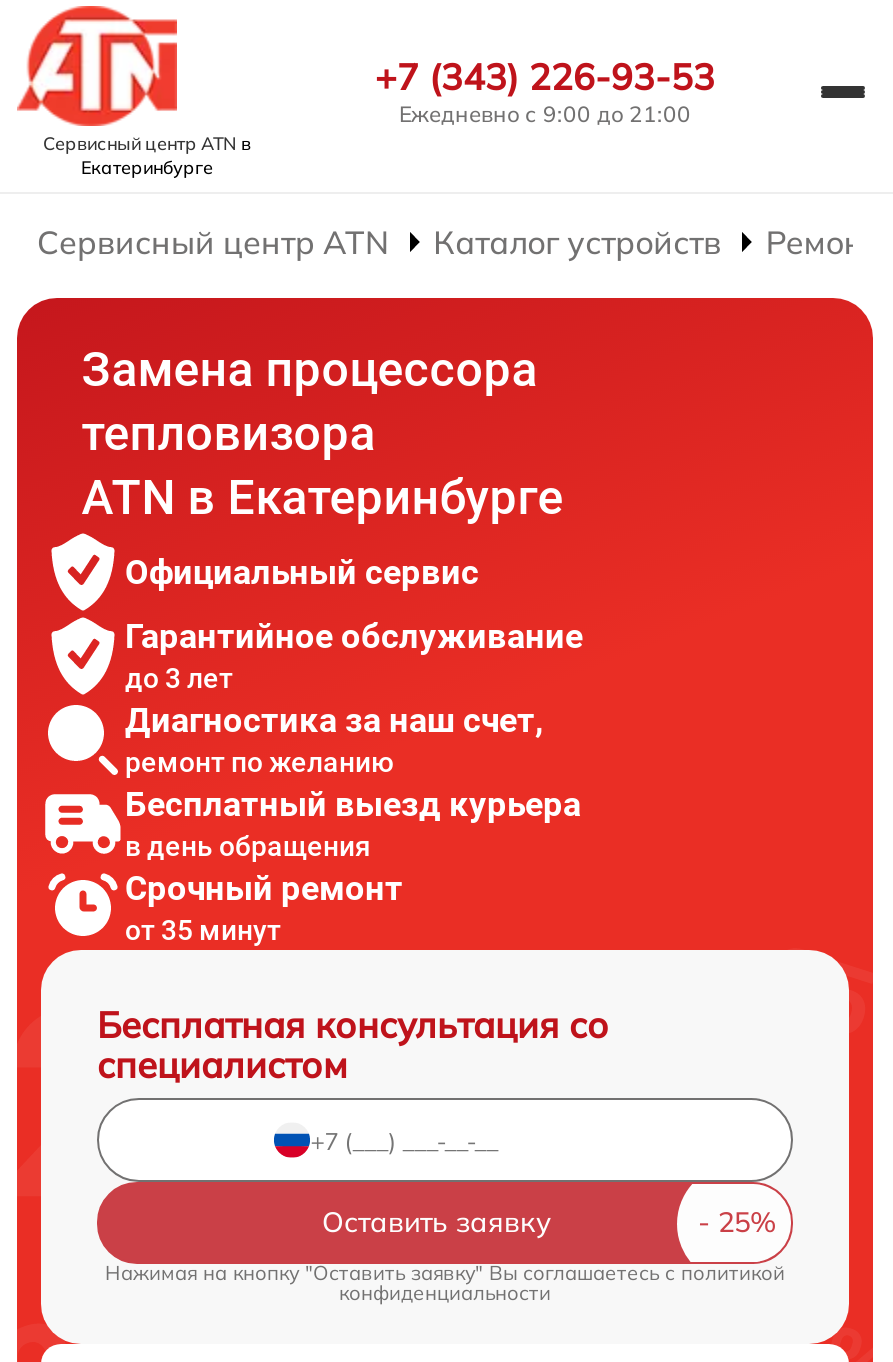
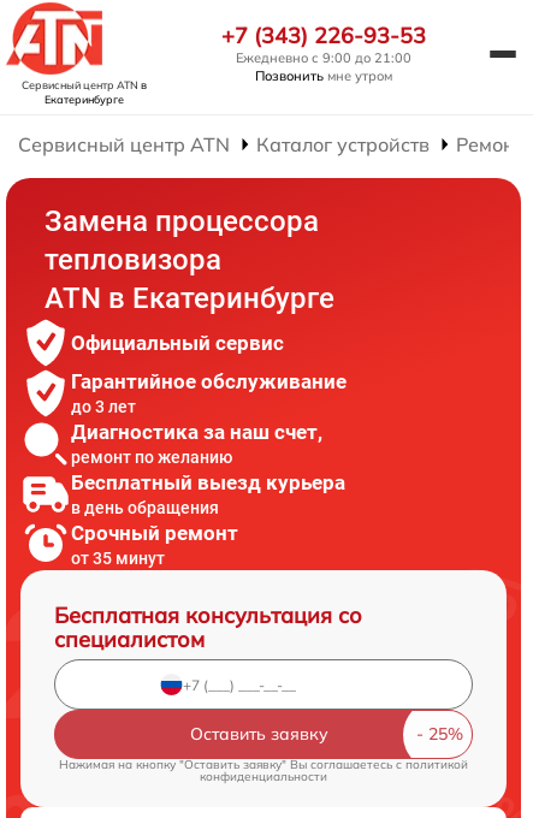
+ Позвонить мне утром
